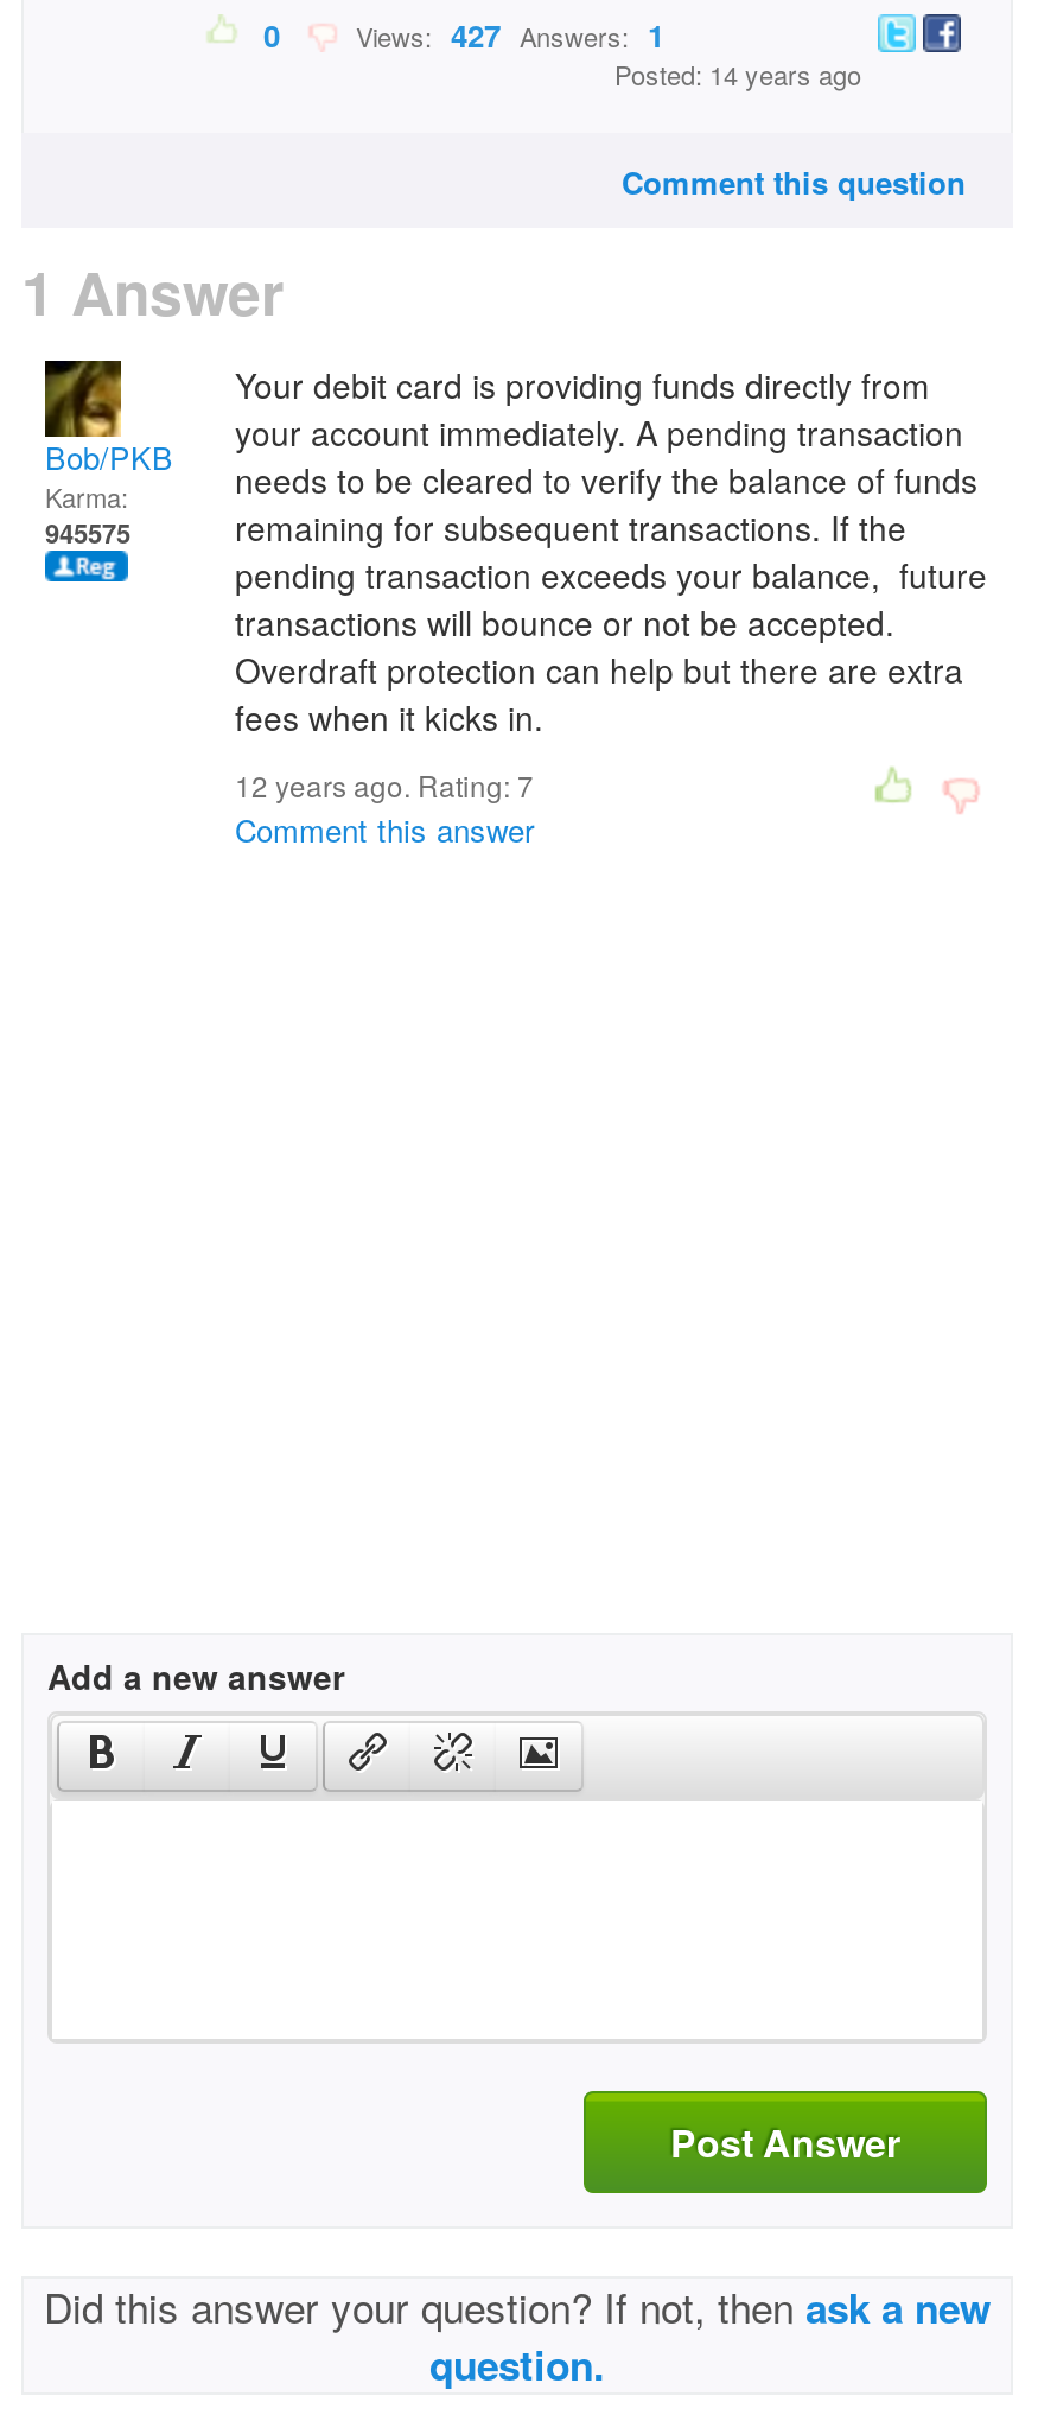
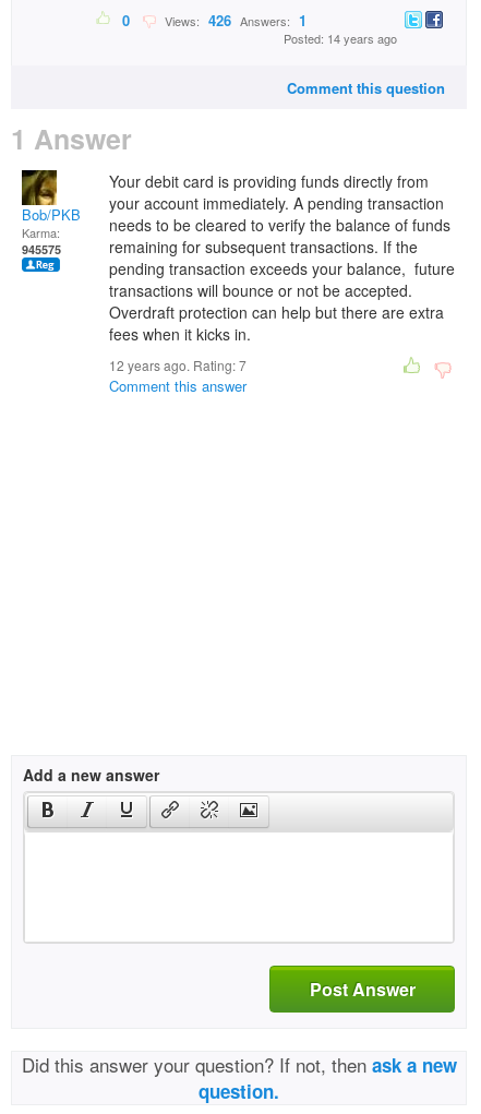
- Views: 427 Answers: 1
+ Views: 426 Answers: 1
